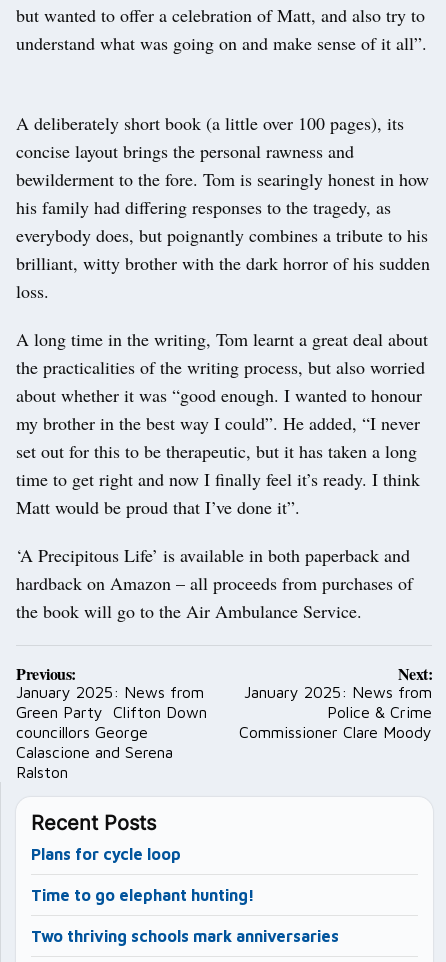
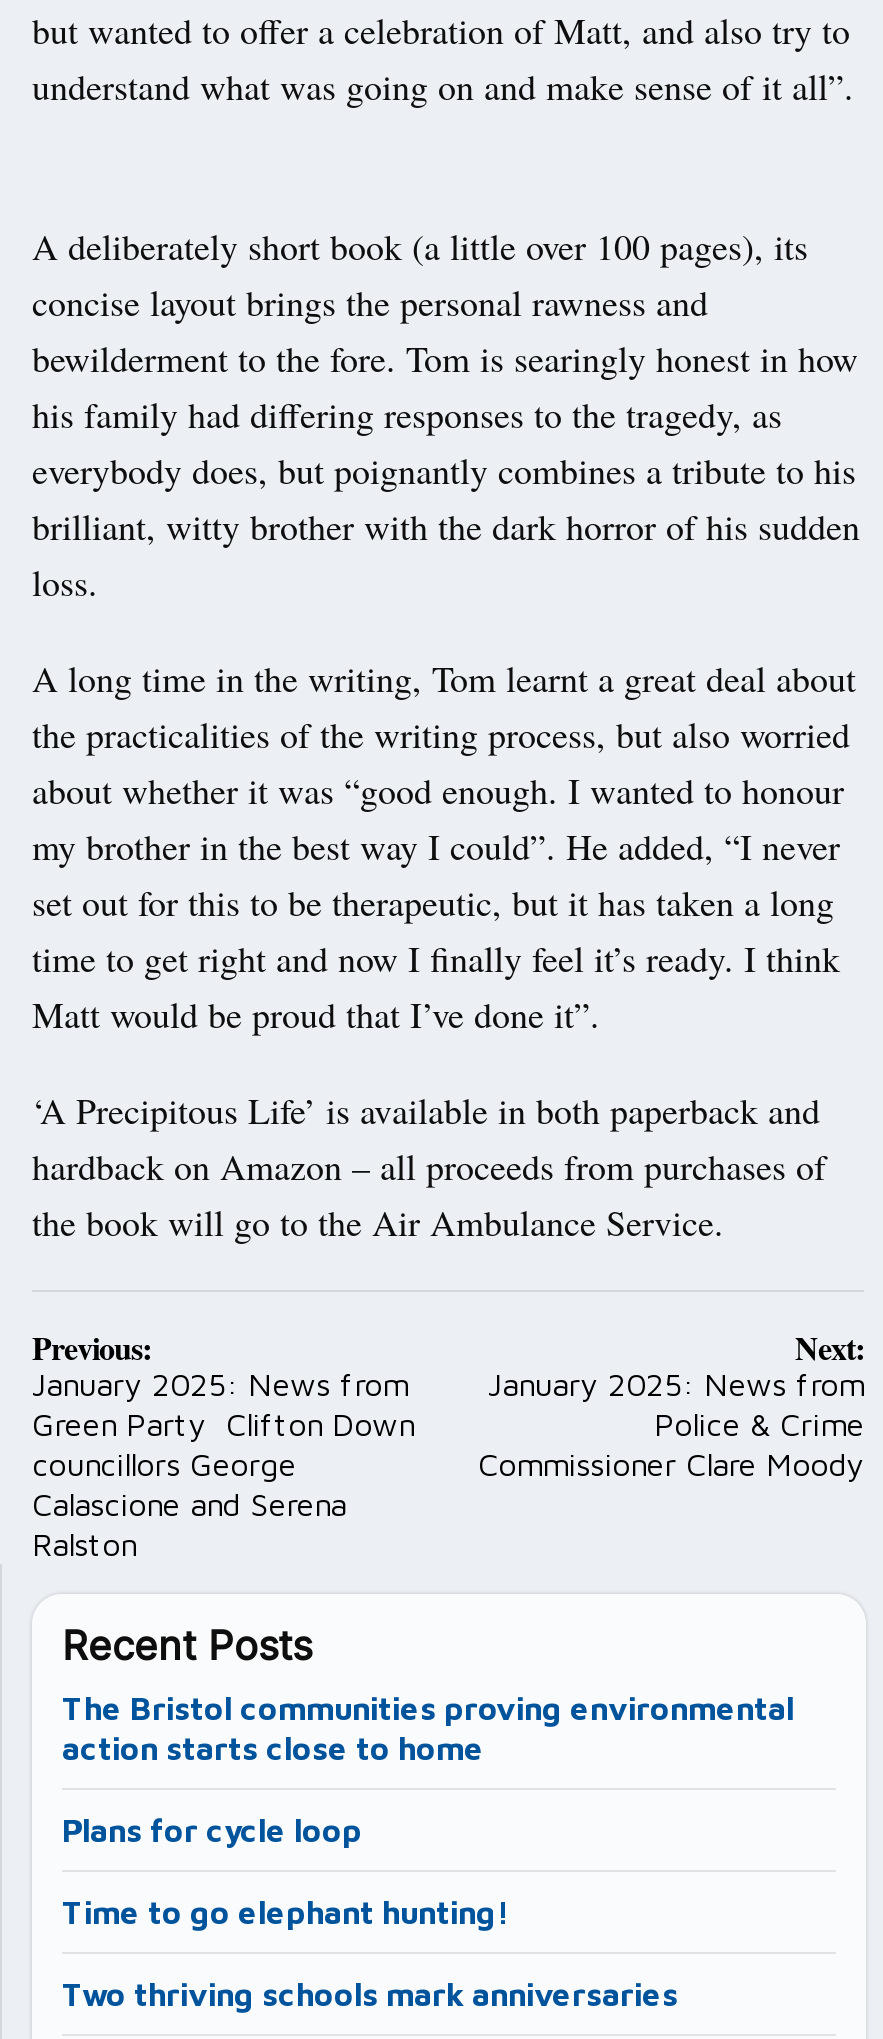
+ The Bristol communities proving environmental
+ action starts close to home
